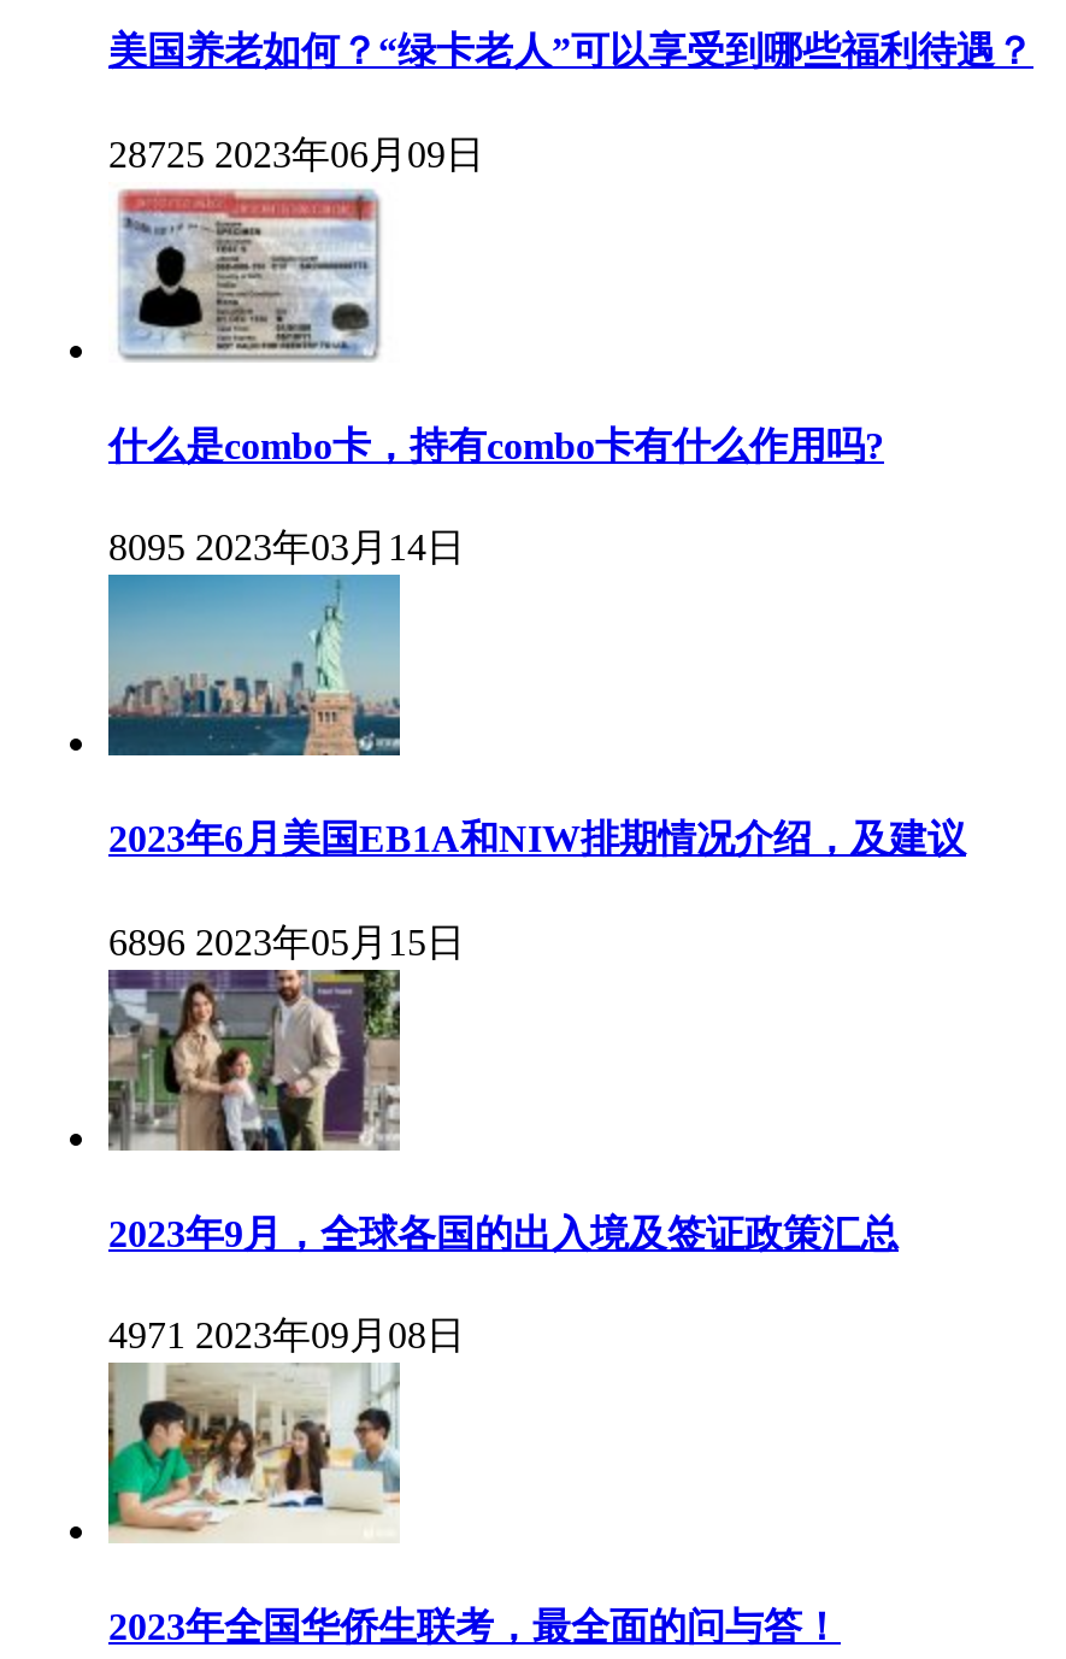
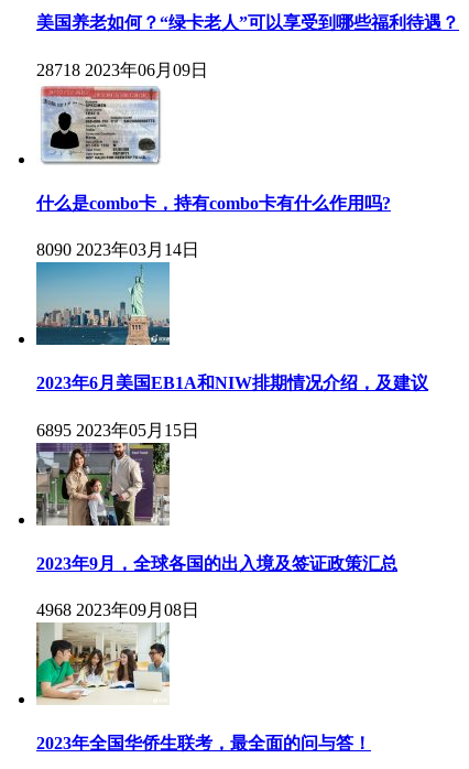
- 28725 2023年06月09日
+ 28718 2023年06月09日

- 8095 2023年03月14日
+ 8090 2023年03月14日

- 6896 2023年05月15日
+ 6895 2023年05月15日

- 4971 2023年09月08日
+ 4968 2023年09月08日
